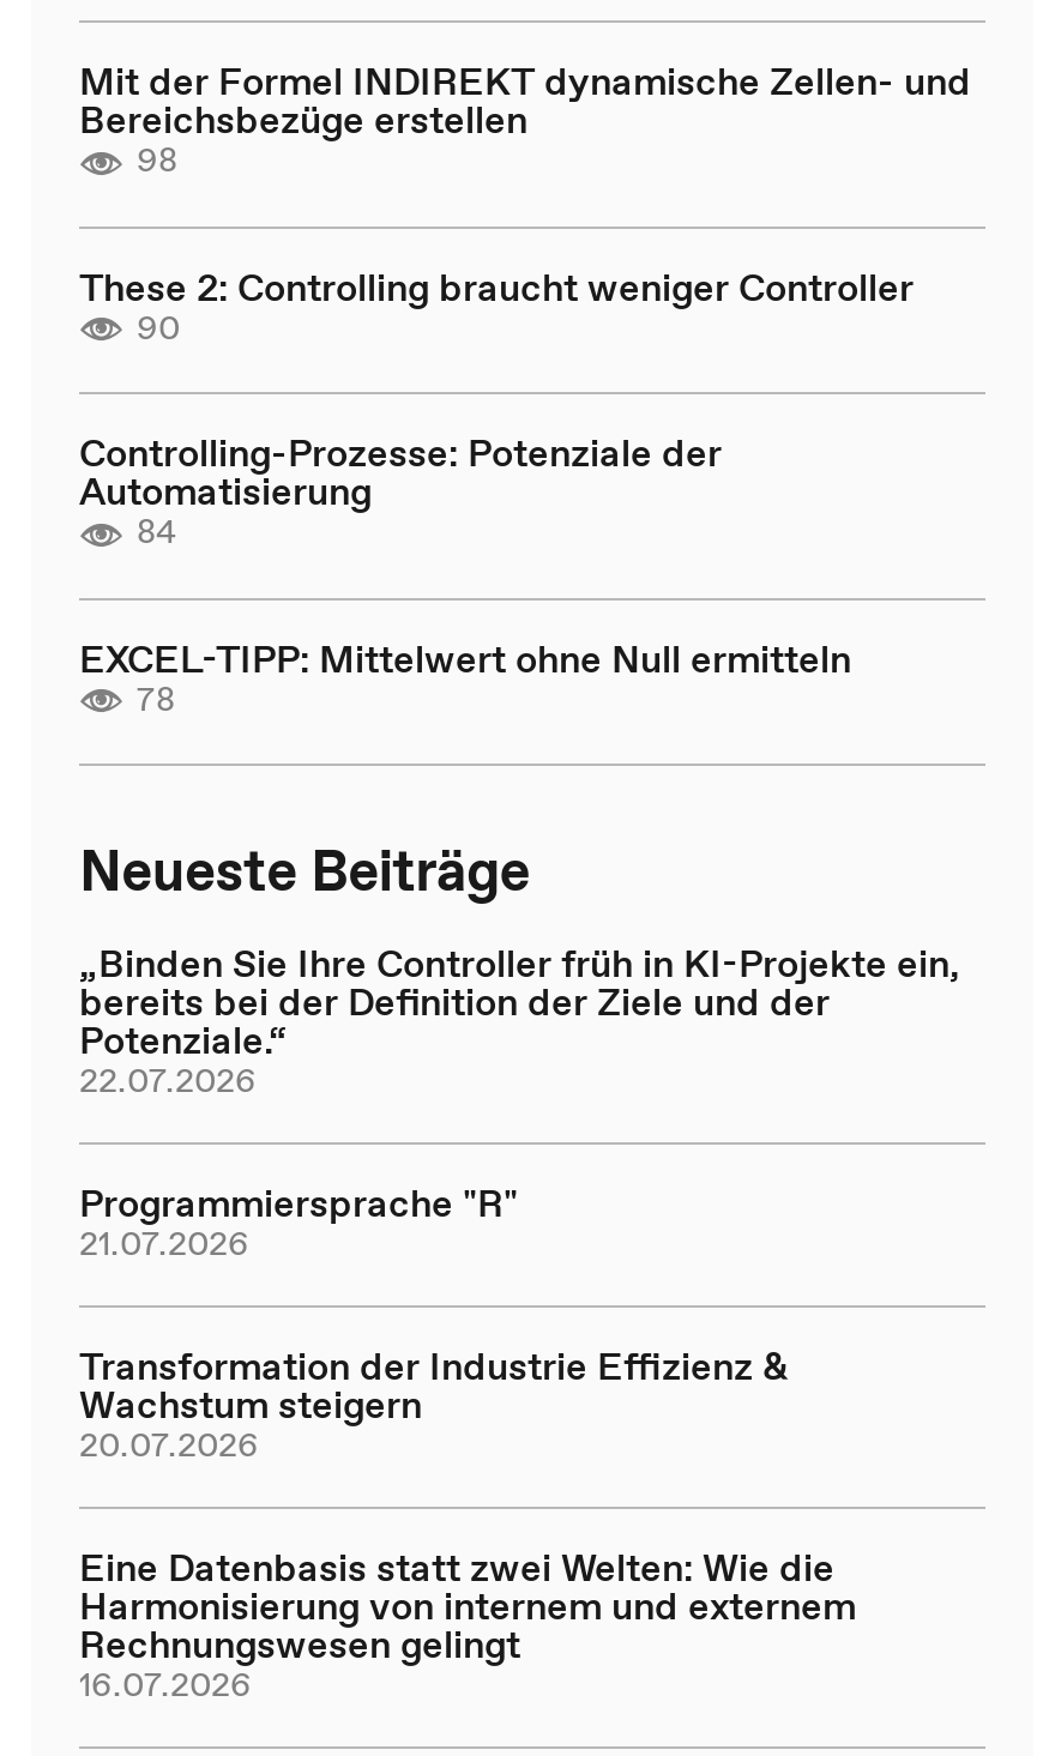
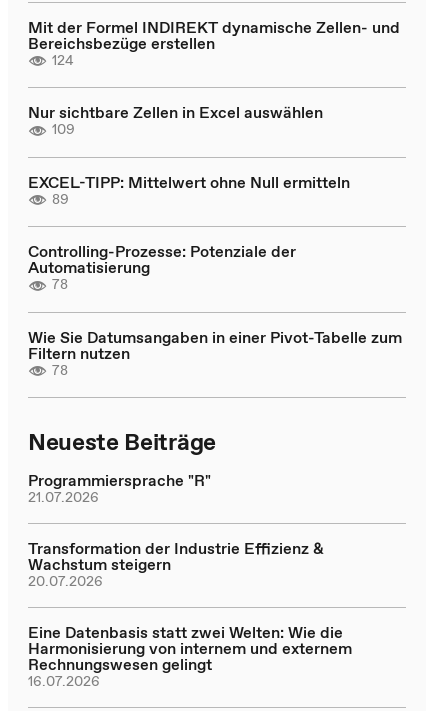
- 98
- These 2: Controlling braucht weniger Controller
- 90
+ 124
+ Nur sichtbare Zellen in Excel auswählen
+ 109
+ 89

moved down: Controlling-Prozesse: Potenziale der | Automatisierung

+ Wie Sie Datumsangaben in einer Pivot-Tabelle zum
+ Filtern nutzen

- 84
+ 78

moved up: EXCEL-TIPP: Mittelwert ohne Null ermitteln

moved down: 78 | Neueste Beiträge

- „Binden Sie Ihre Controller früh in KI-Projekte ein,
- bereits bei der Definition der Ziele und der
- Potenziale.“
- 22.07.2026
